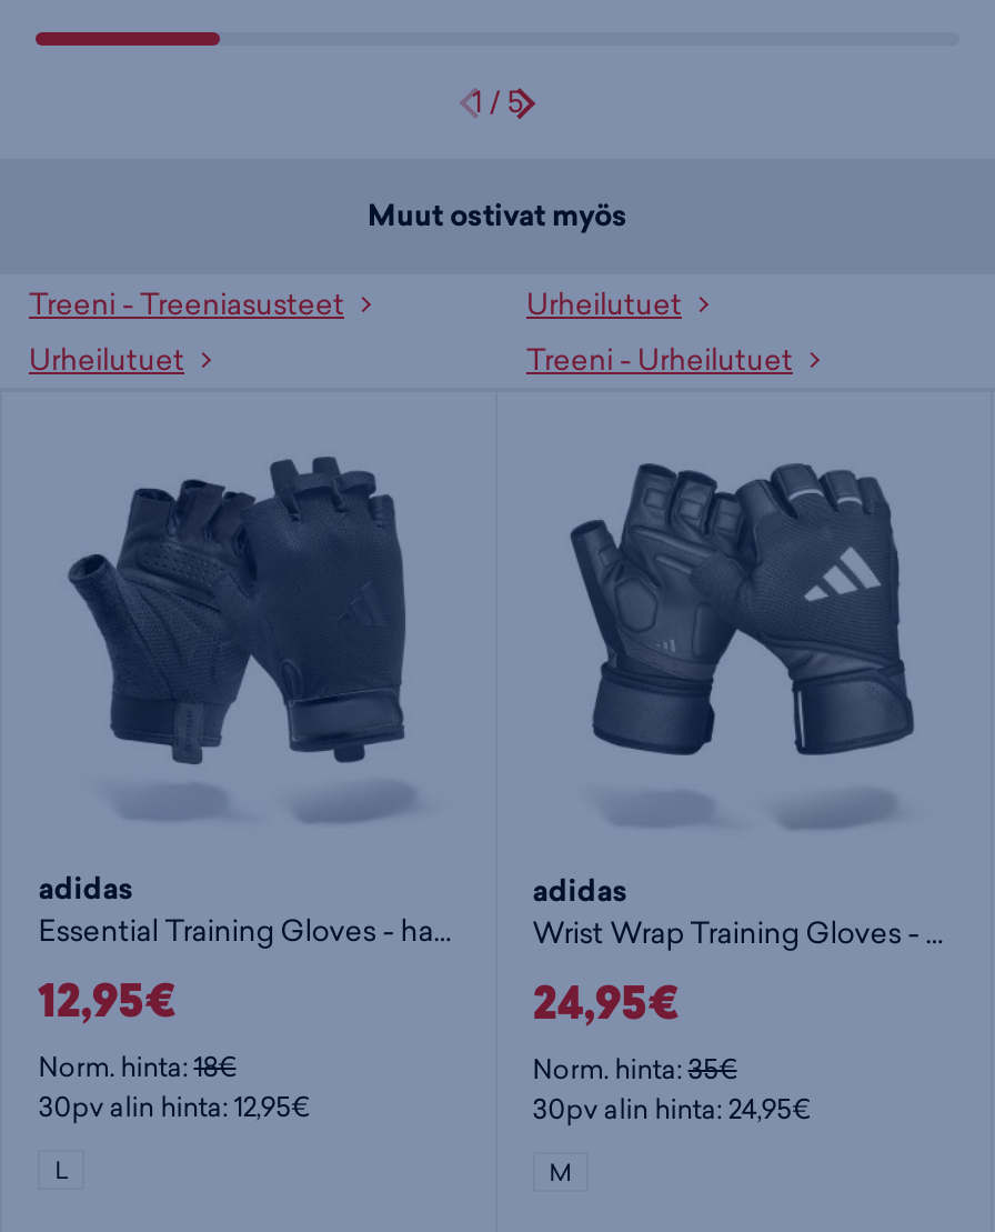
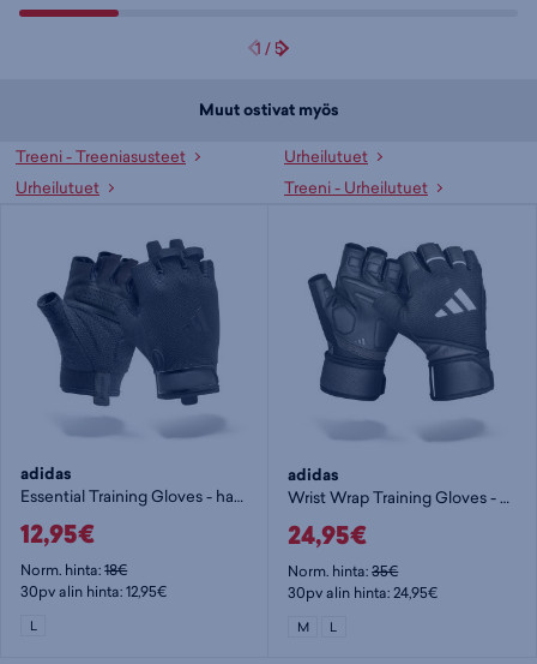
+ L
